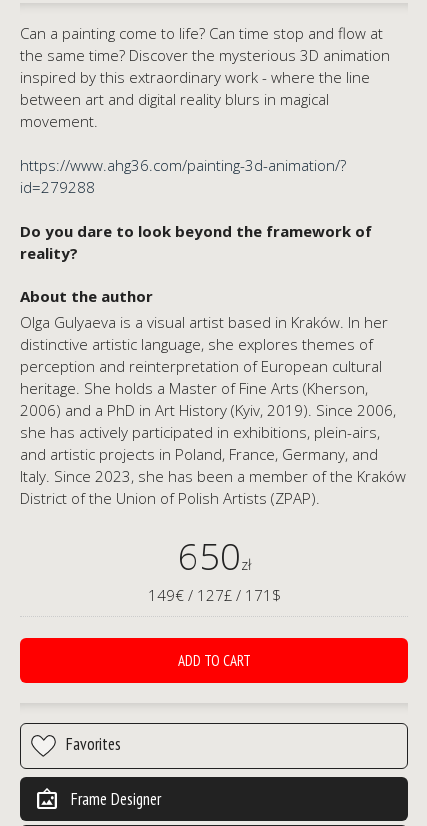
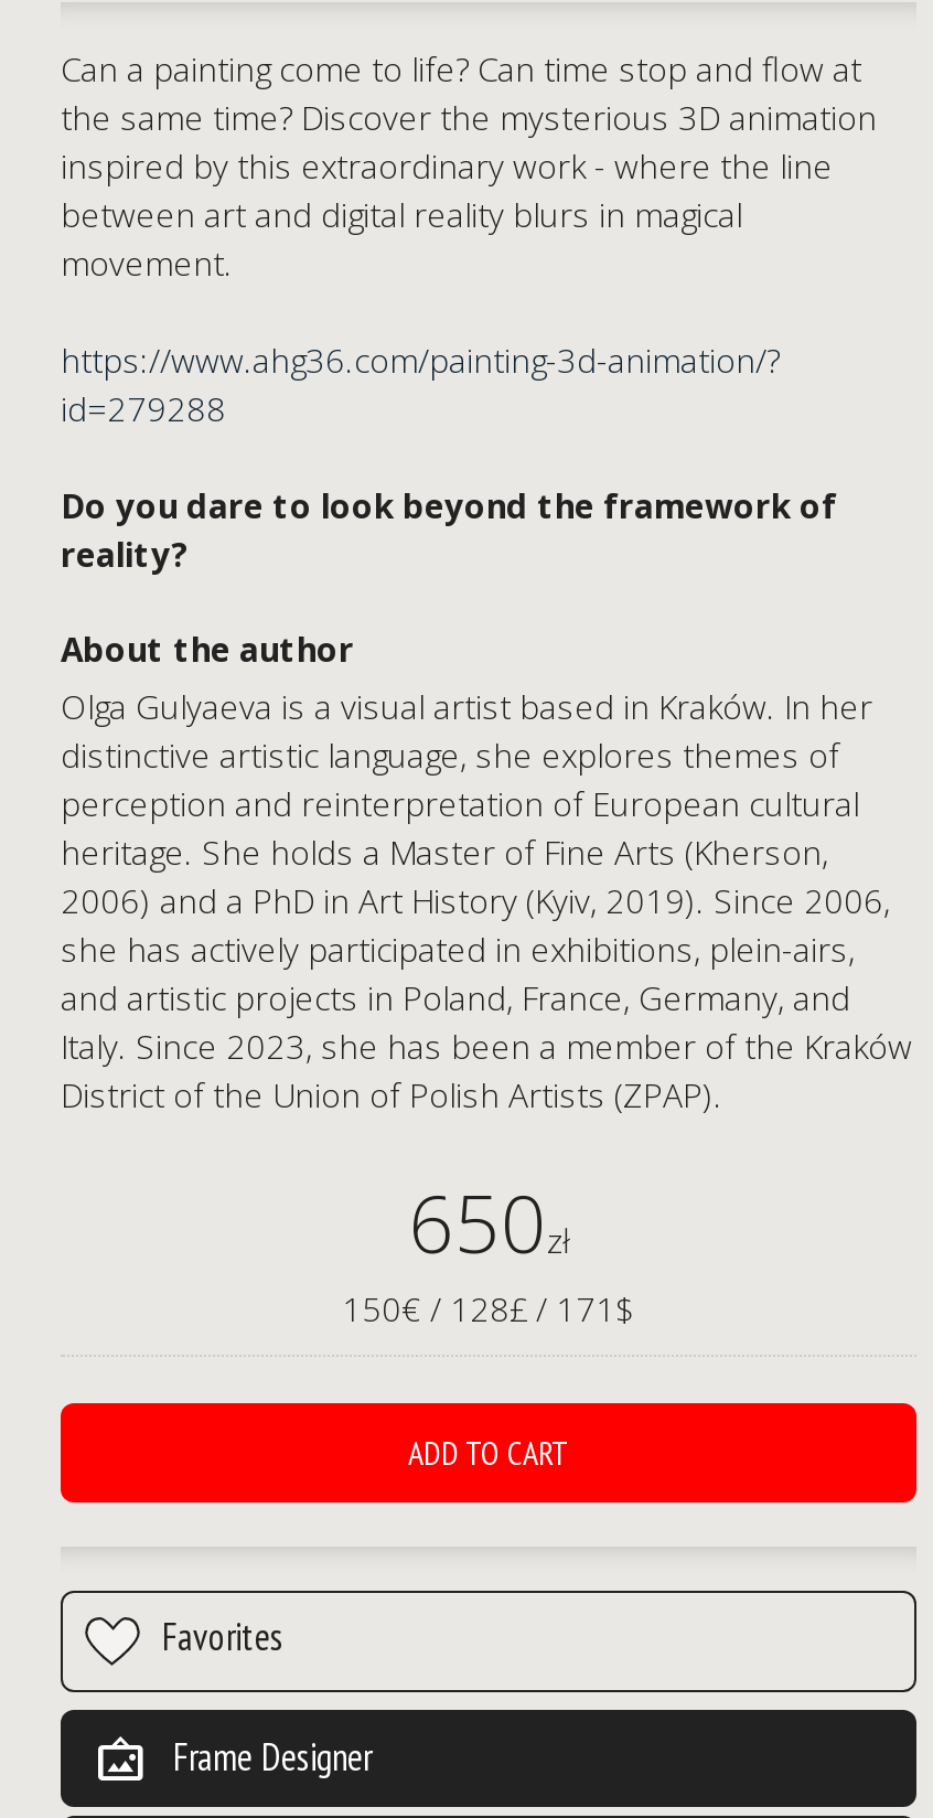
- 149€ / 127£ / 171$
+ 150€ / 128£ / 171$
